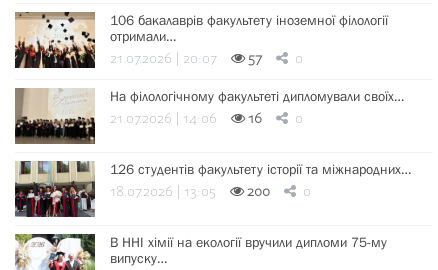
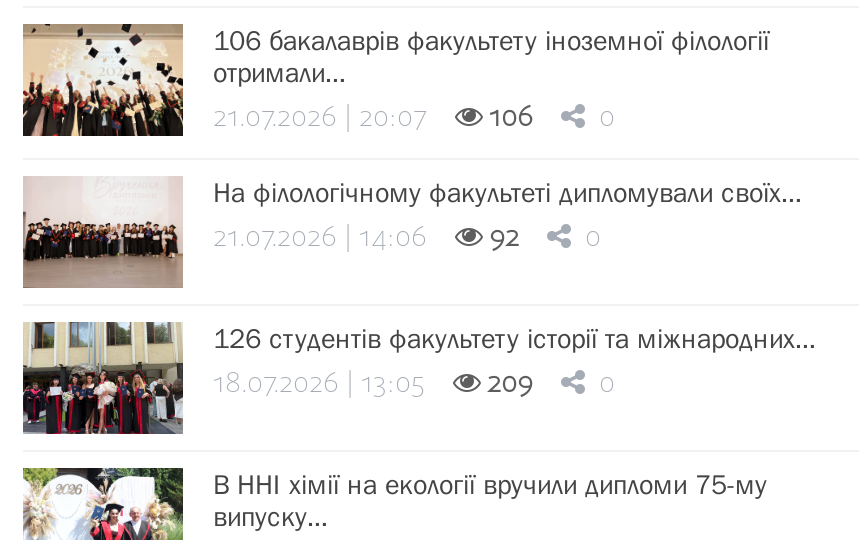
- 57
+ 106

- [image]
+ [image]

- 16
+ 92

- 200
+ 209
